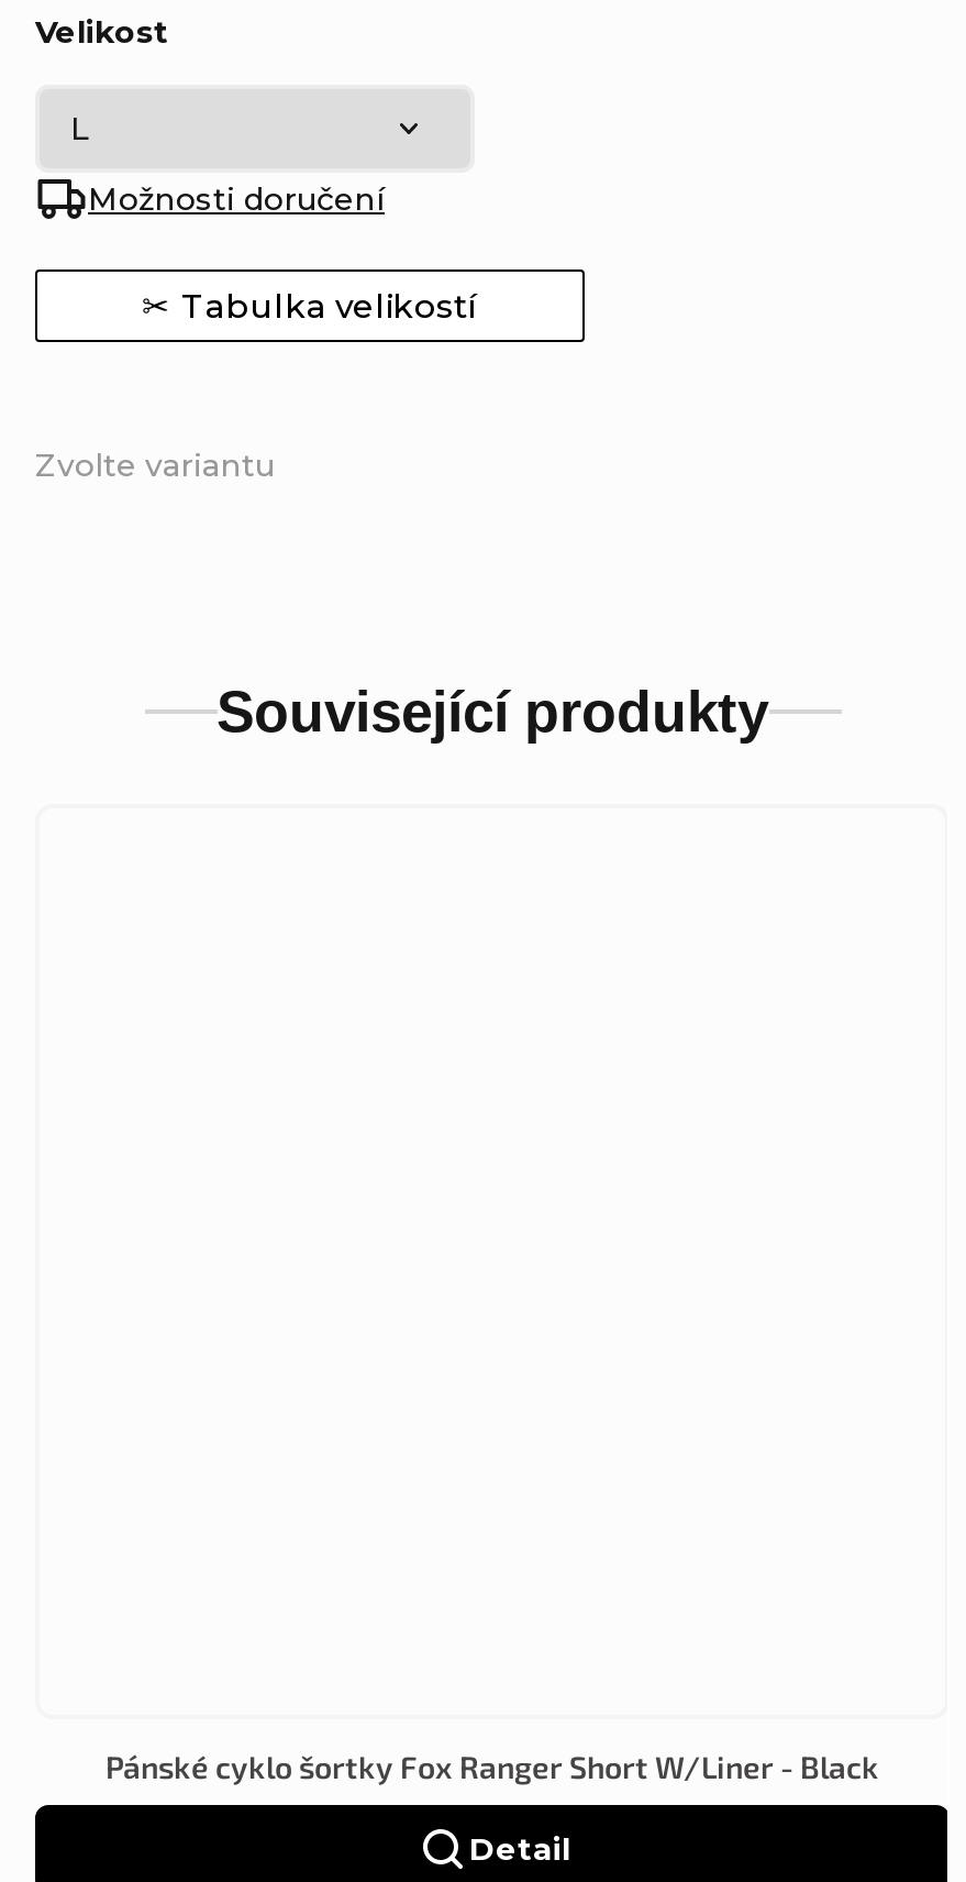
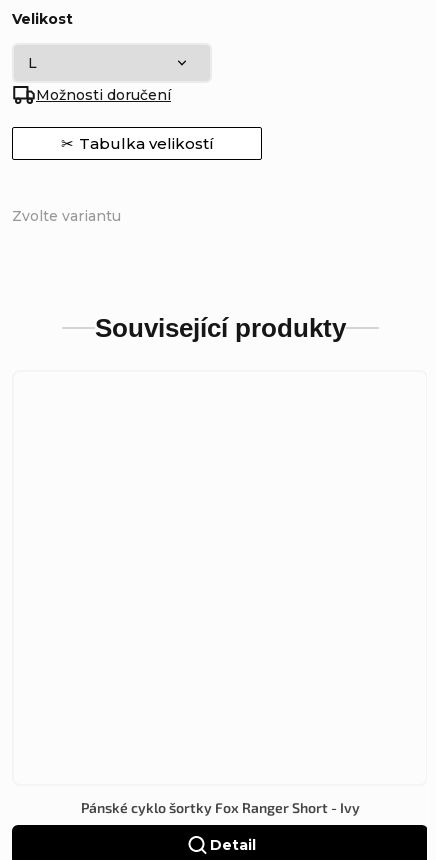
- Pánské cyklo šortky Fox Ranger Short W/Liner - Black
+ Pánské cyklo šortky Fox Ranger Short - Ivy
